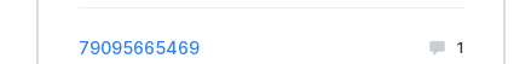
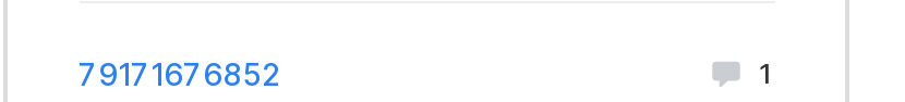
- 79095665469
+ 79171676852
